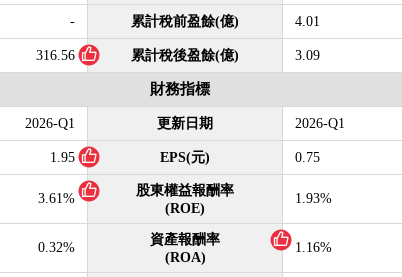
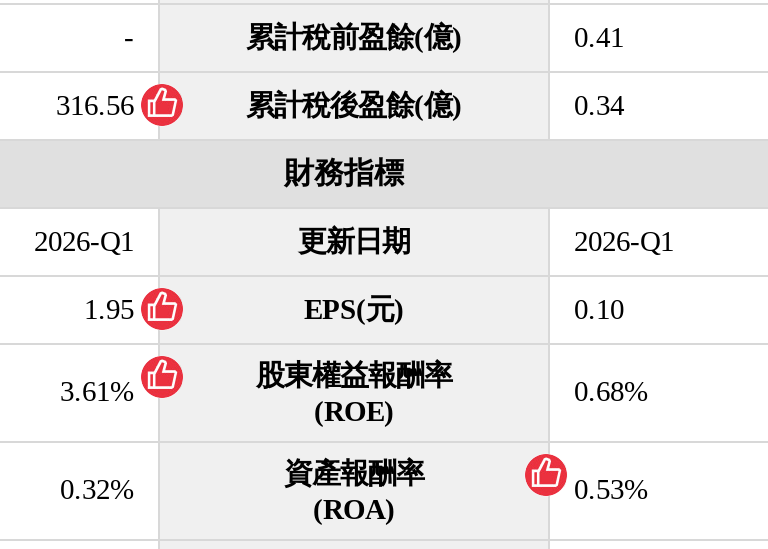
- 4.01
+ 0.41

- 3.09
+ 0.34

- 0.75
+ 0.10

- 1.93%
+ 0.68%

- 1.16%
+ 0.53%
